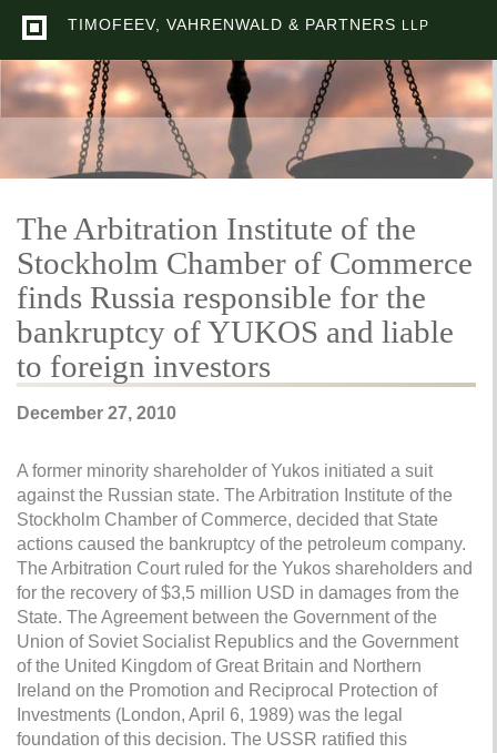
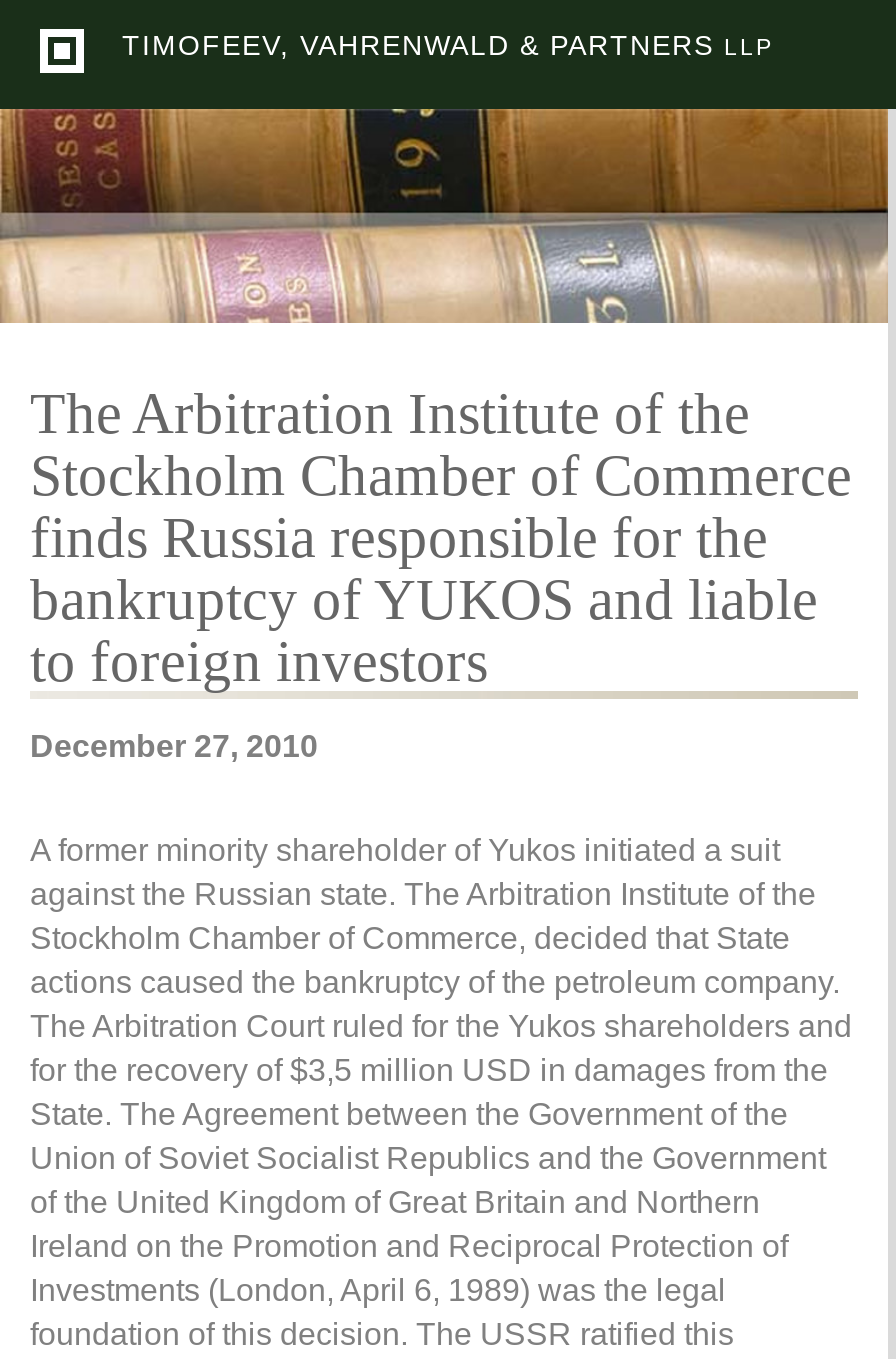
- [image]
+ [image]
